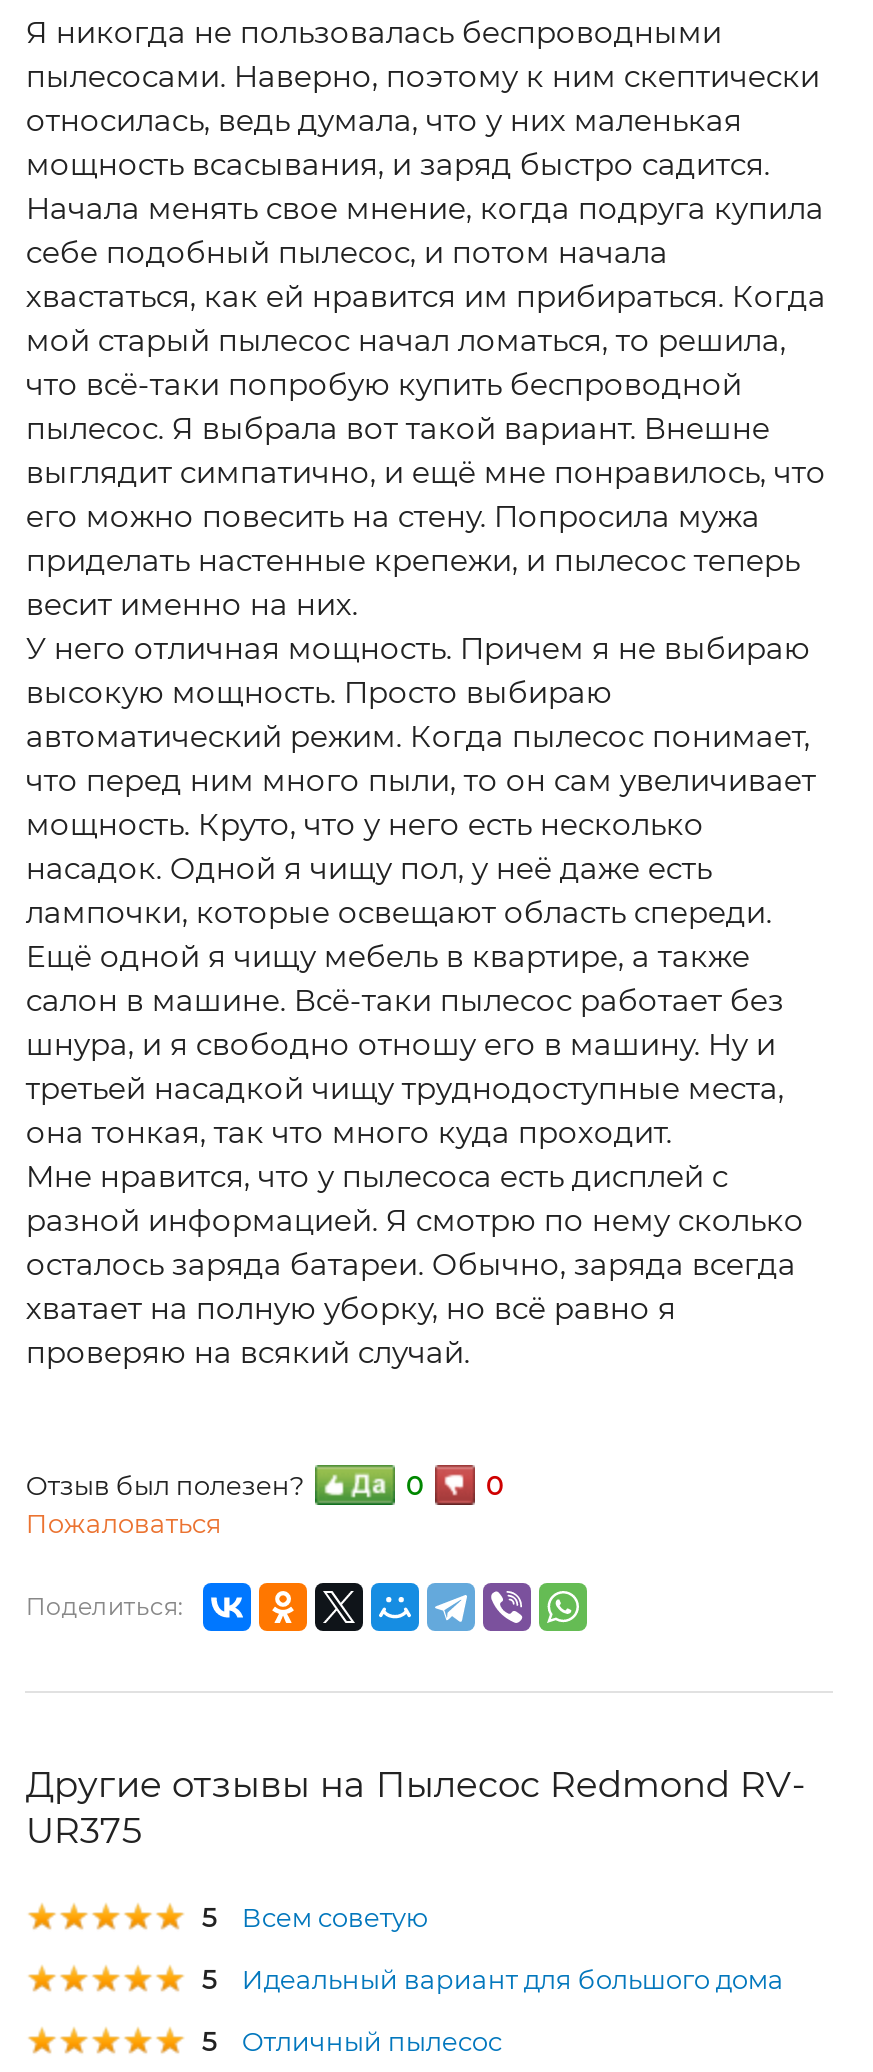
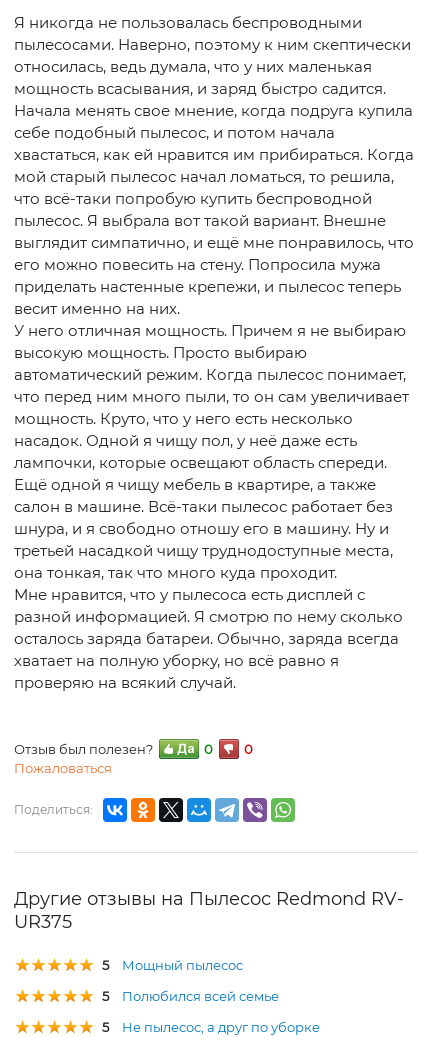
- Всем советую
+ Мощный пылесос

- Идеальный вариант для большого дома
+ Полюбился всей семье

- Отличный пылесос
+ Не пылесос, а друг по уборке
